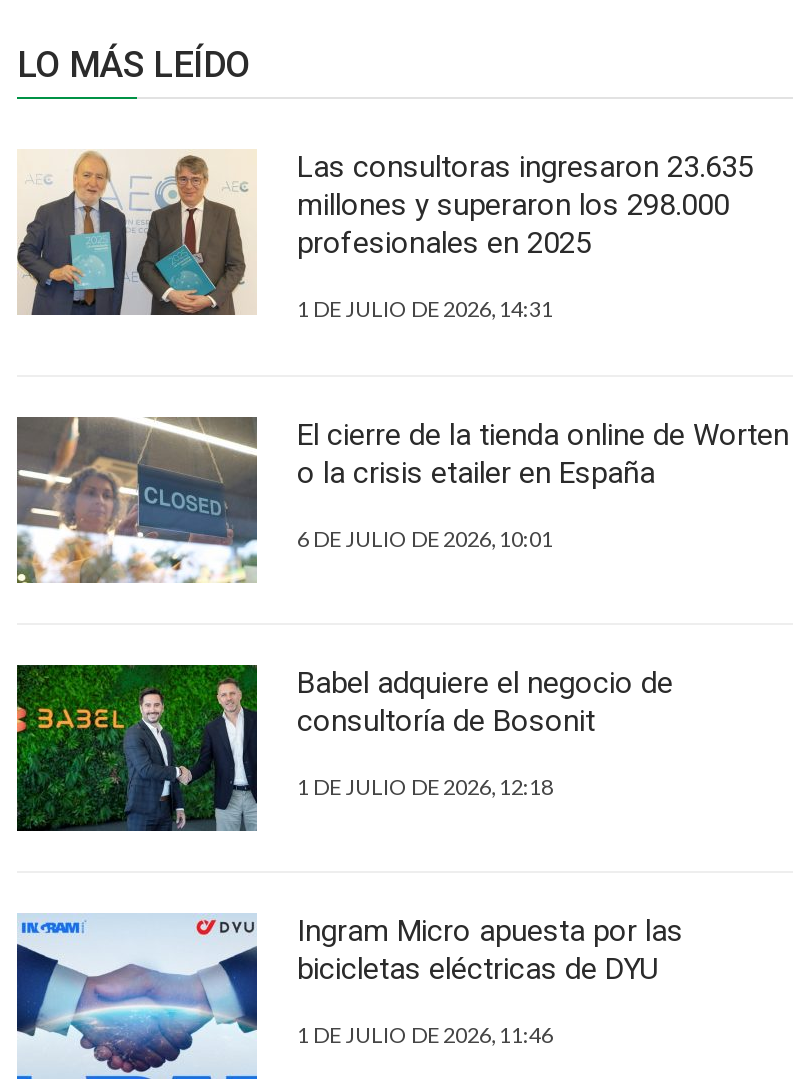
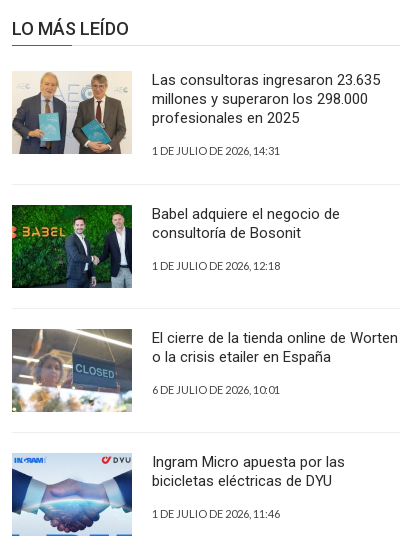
moved down: [image] | El cierre de la tienda online de Worten | o la crisis etailer en España | 6 DE JULIO DE 2026, 10:01

moved up: [image] | Babel adquiere el negocio de | consultoría de Bosonit | 1 DE JULIO DE 2026, 12:18
